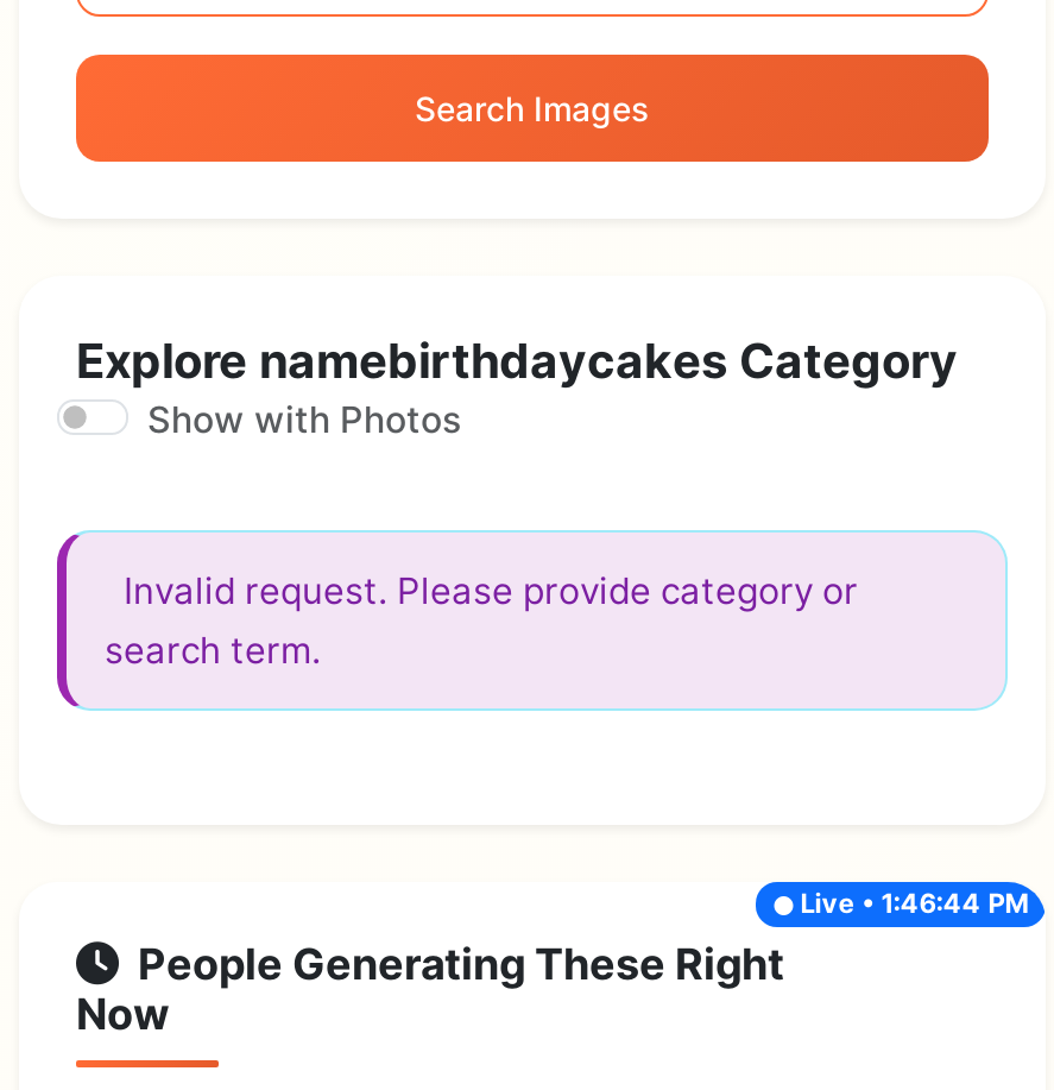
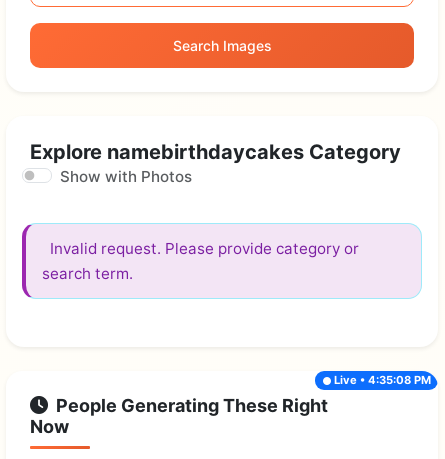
- Live • 1:46:44 PM
+ Live • 4:35:08 PM
